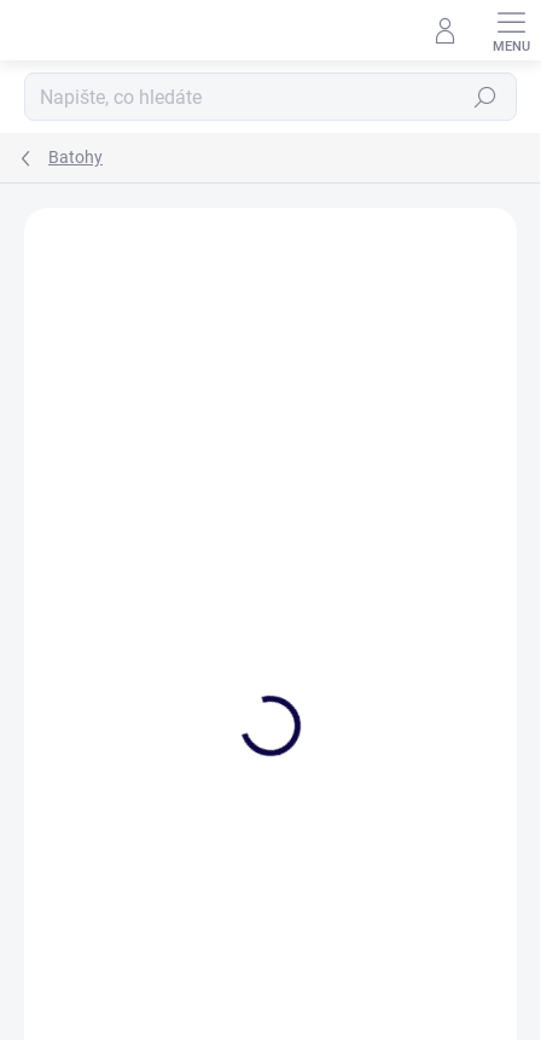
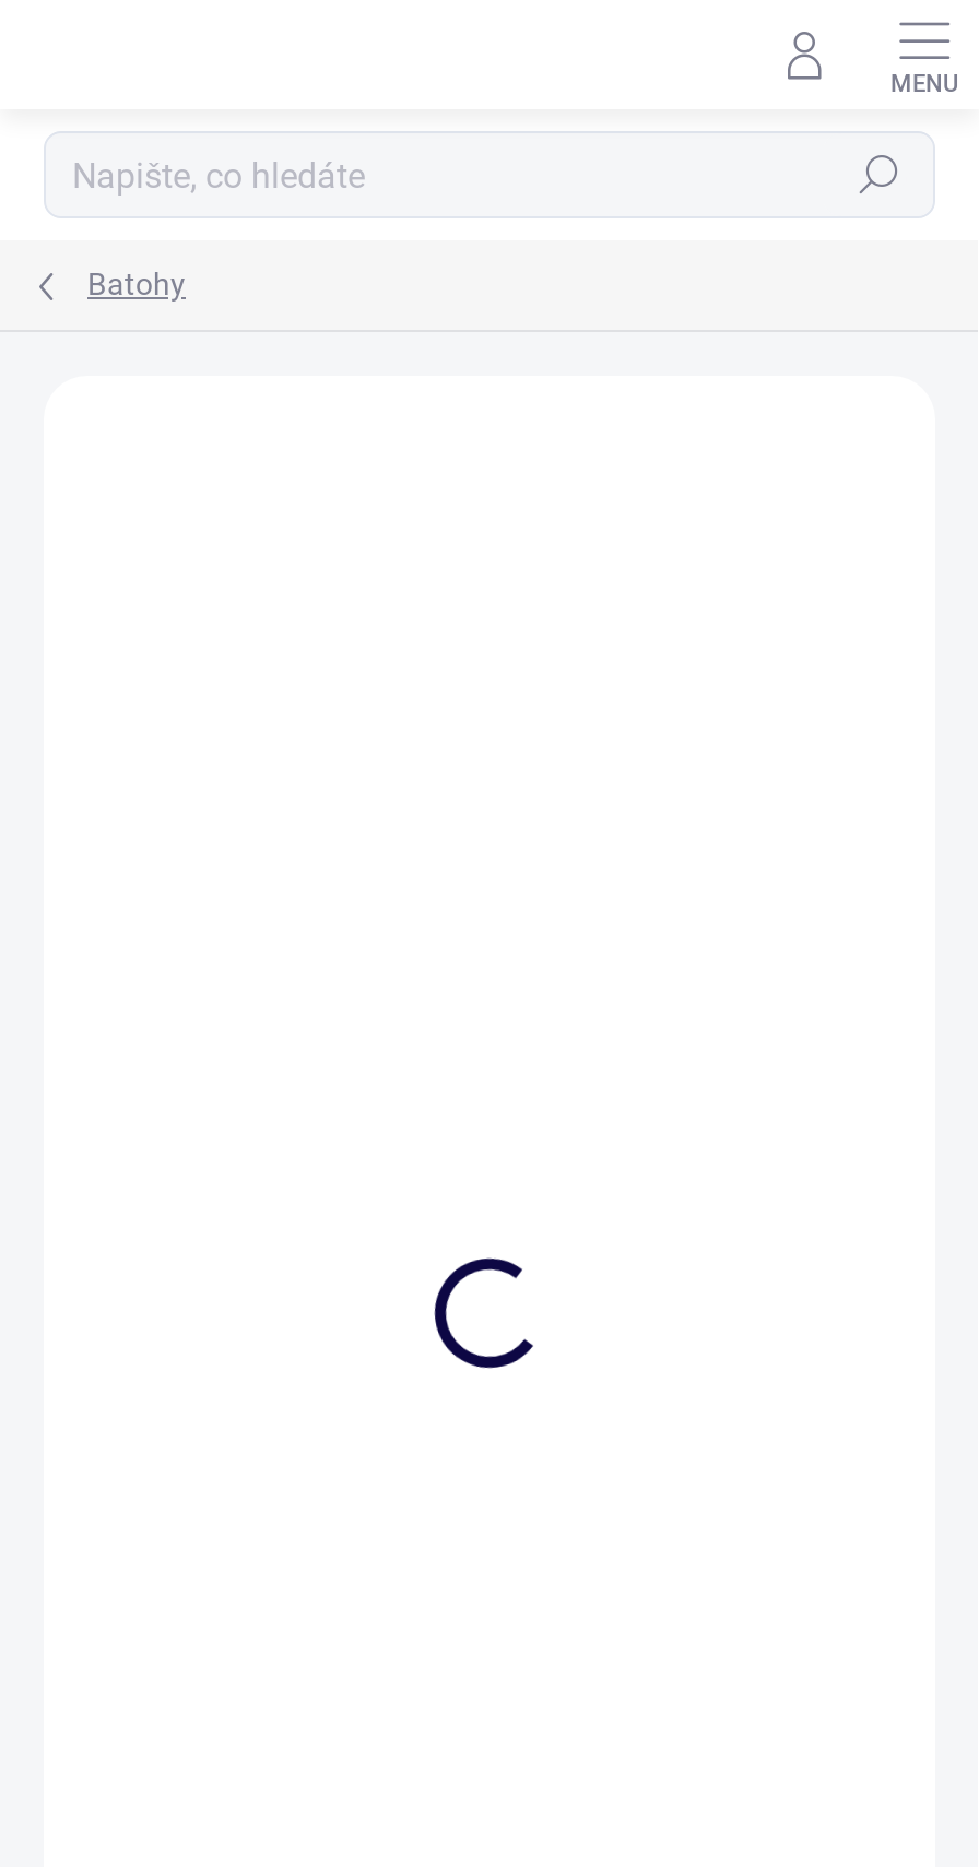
- [image]
+ [image]
